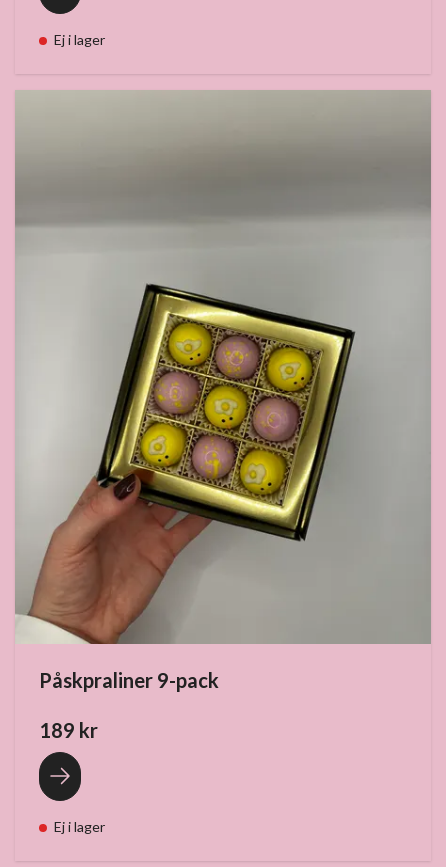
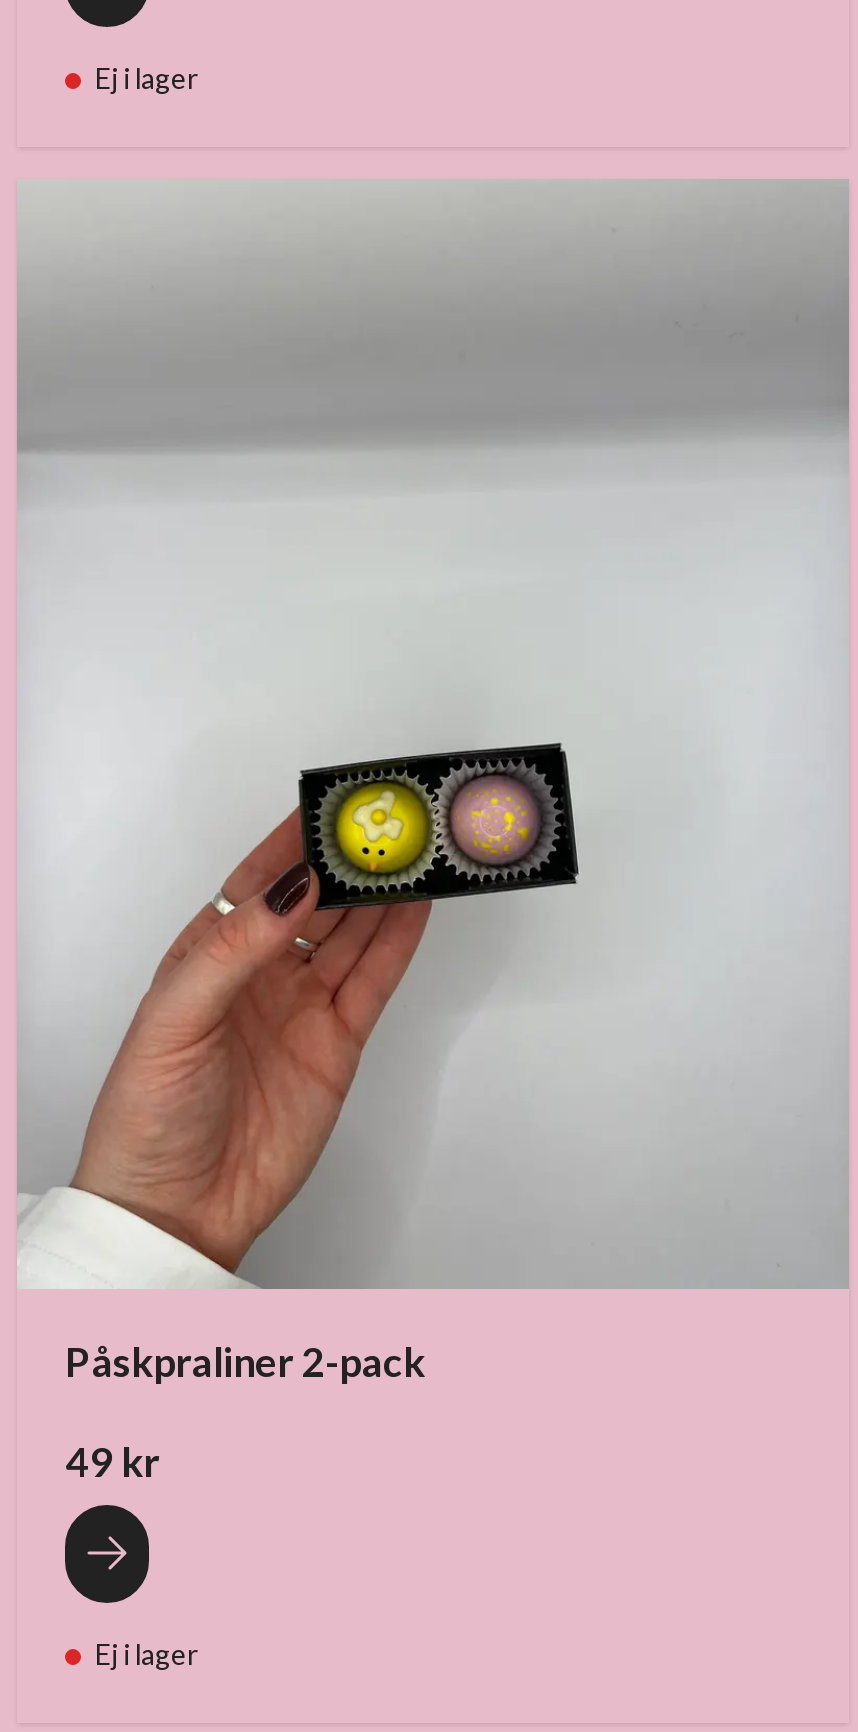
- [image]
- Påskpraliner 9-pack
+ [image]
+ Påskpraliner 2-pack

- 189 kr
+ 49 kr
